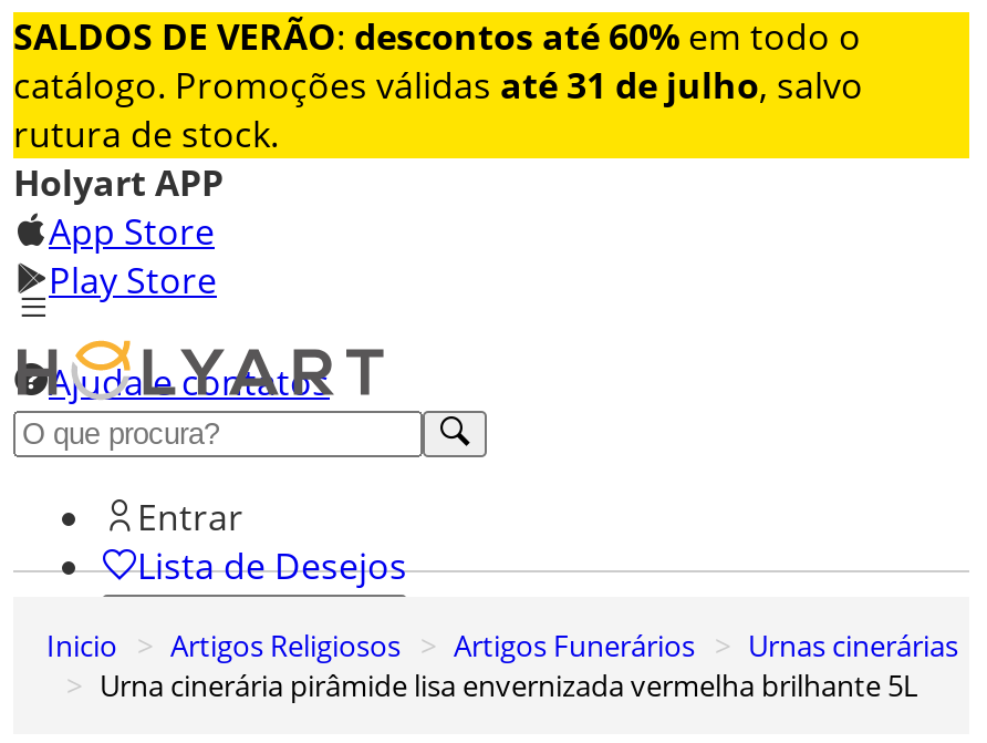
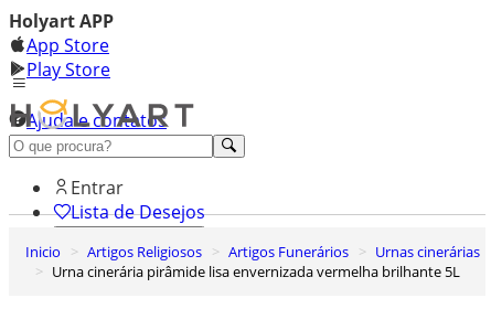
- SALDOS DE VERÃO: descontos até 60% em todo o
- catálogo. Promoções válidas até 31 de julho, salvo
- rutura de stock.
